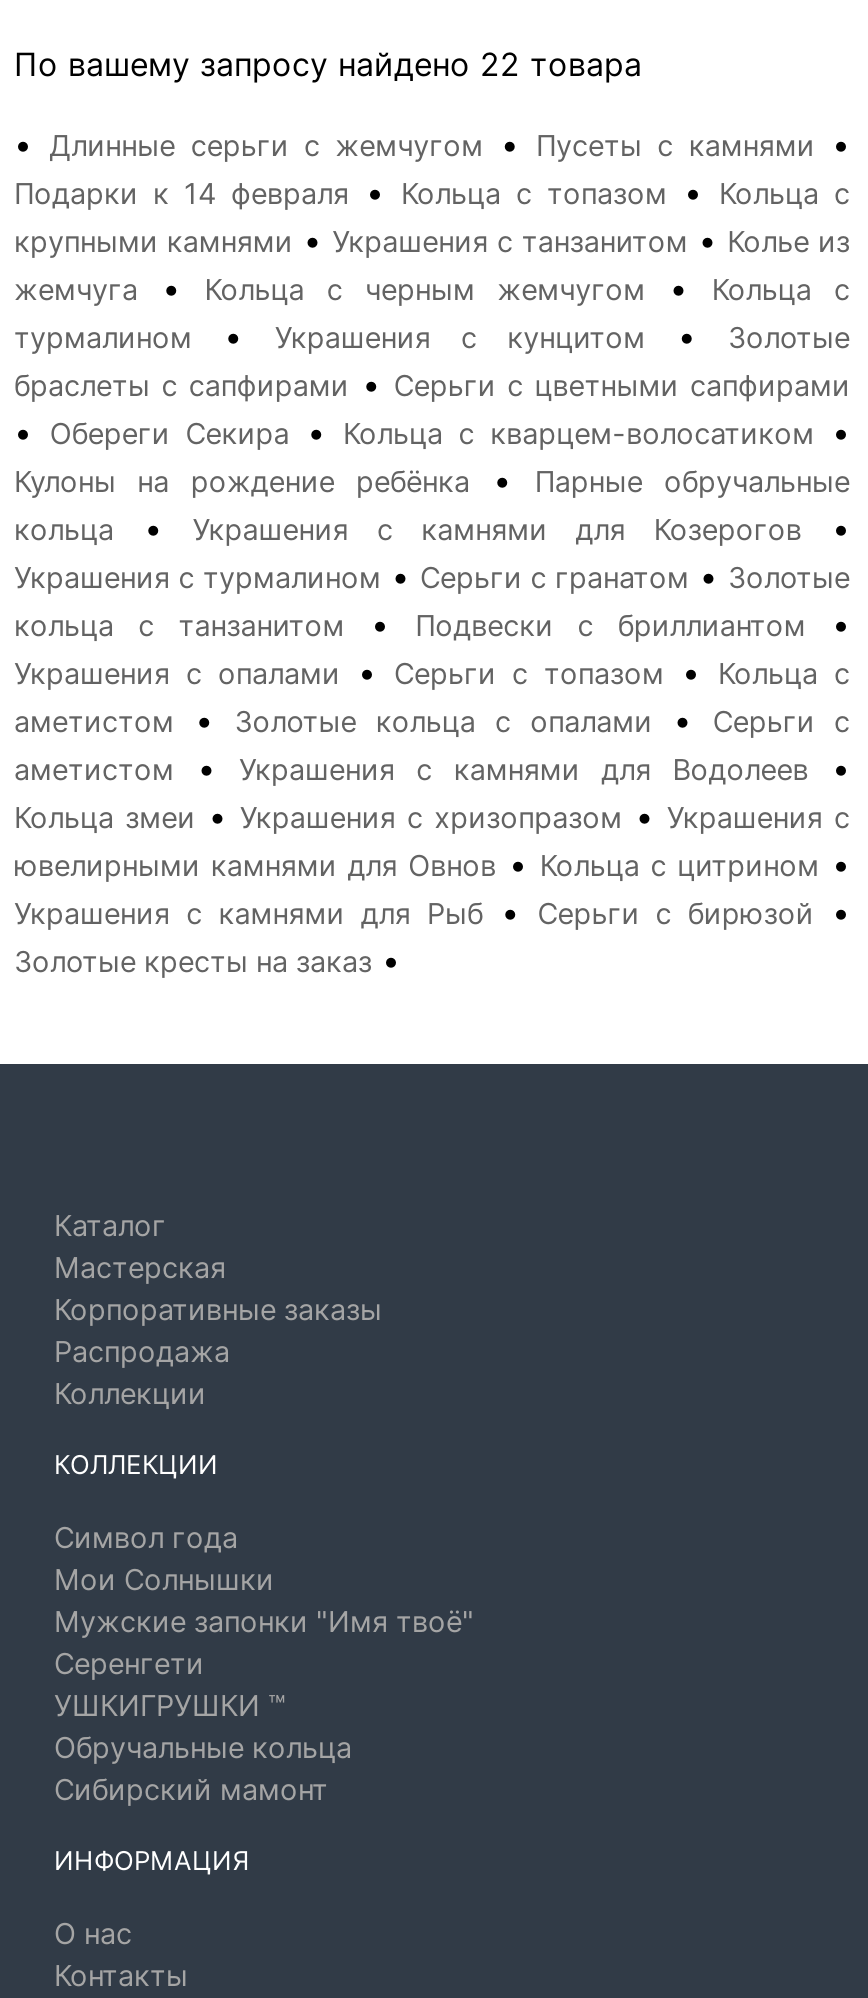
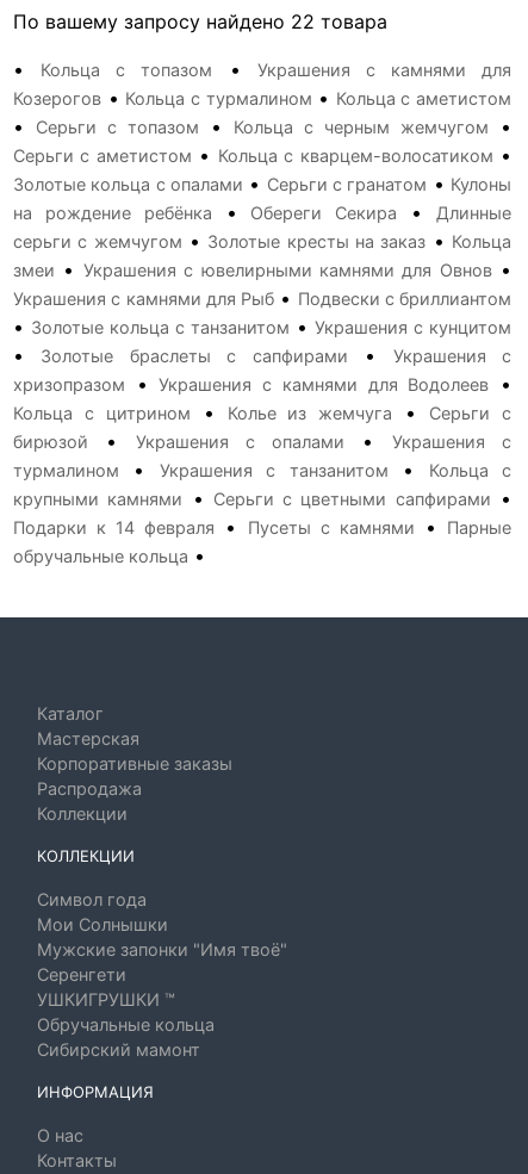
- • Длинные серьги с жемчугом • Пусеты с камнями •
- Подарки к 14 февраля • Кольца с топазом • Кольца с
- крупными камнями • Украшения с танзанитом • Колье из
- жемчуга • Кольца с черным жемчугом • Кольца с
- турмалином • Украшения с кунцитом • Золотые
- браслеты с сапфирами • Серьги с цветными сапфирами
- • Обереги Секира • Кольца с кварцем-волосатиком •
- Кулоны на рождение ребёнка • Парные обручальные
- кольца • Украшения с камнями для Козерогов •
- Украшения с турмалином • Серьги с гранатом • Золотые
- кольца с танзанитом • Подвески с бриллиантом •
- Украшения с опалами • Серьги с топазом • Кольца с
- аметистом • Золотые кольца с опалами • Серьги с
- аметистом • Украшения с камнями для Водолеев •
- Кольца змеи • Украшения с хризопразом • Украшения с
- ювелирными камнями для Овнов • Кольца с цитрином •
- Украшения с камнями для Рыб • Серьги с бирюзой •
- Золотые кресты на заказ •
+ • Кольца с топазом • Украшения с камнями для
+ Козерогов • Кольца с турмалином • Кольца с аметистом
+ • Серьги с топазом • Кольца с черным жемчугом •
+ Серьги с аметистом • Кольца с кварцем-волосатиком •
+ Золотые кольца с опалами • Серьги с гранатом • Кулоны
+ на рождение ребёнка • Обереги Секира • Длинные
+ серьги с жемчугом • Золотые кресты на заказ • Кольца
+ змеи • Украшения с ювелирными камнями для Овнов •
+ Украшения с камнями для Рыб • Подвески с бриллиантом
+ • Золотые кольца с танзанитом • Украшения с кунцитом
+ • Золотые браслеты с сапфирами • Украшения с
+ хризопразом • Украшения с камнями для Водолеев •
+ Кольца с цитрином • Колье из жемчуга • Серьги с
+ бирюзой • Украшения с опалами • Украшения с
+ турмалином • Украшения с танзанитом • Кольца с
+ крупными камнями • Серьги с цветными сапфирами •
+ Подарки к 14 февраля • Пусеты с камнями • Парные
+ обручальные кольца •
